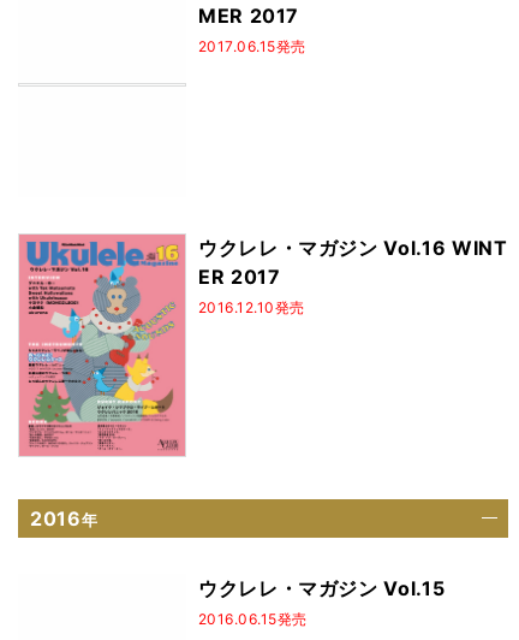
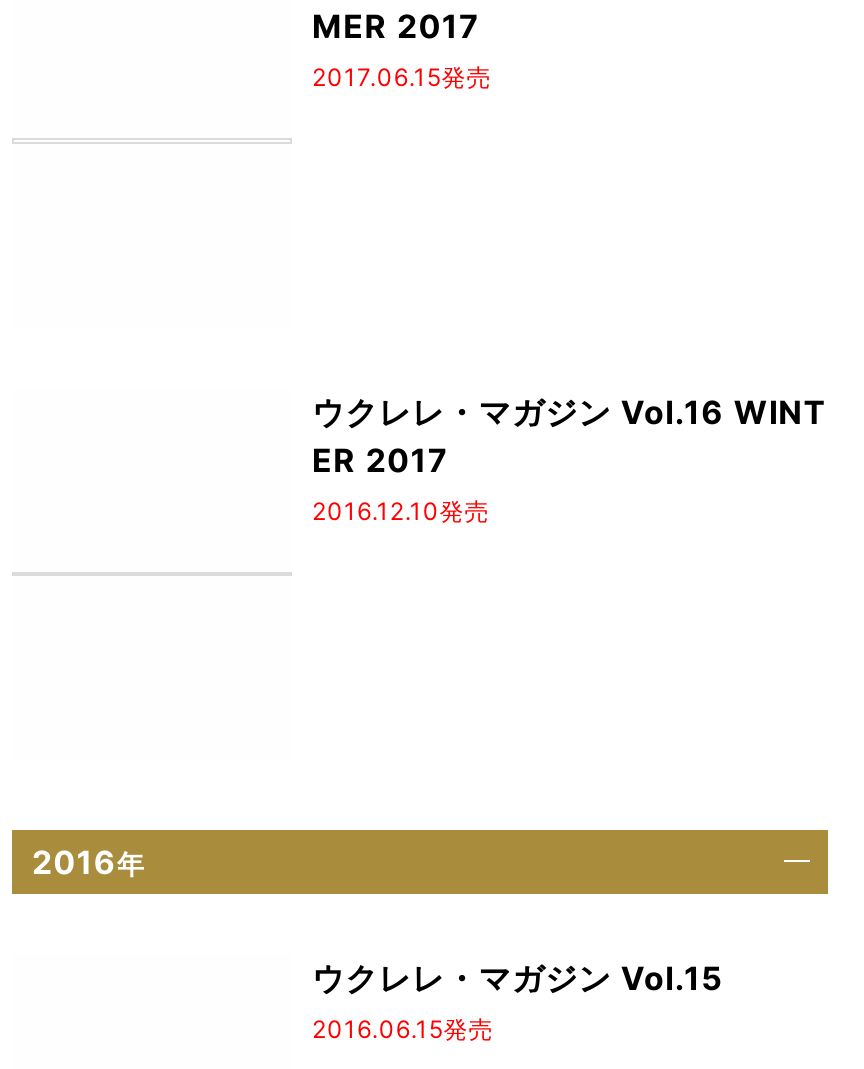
- [image]
